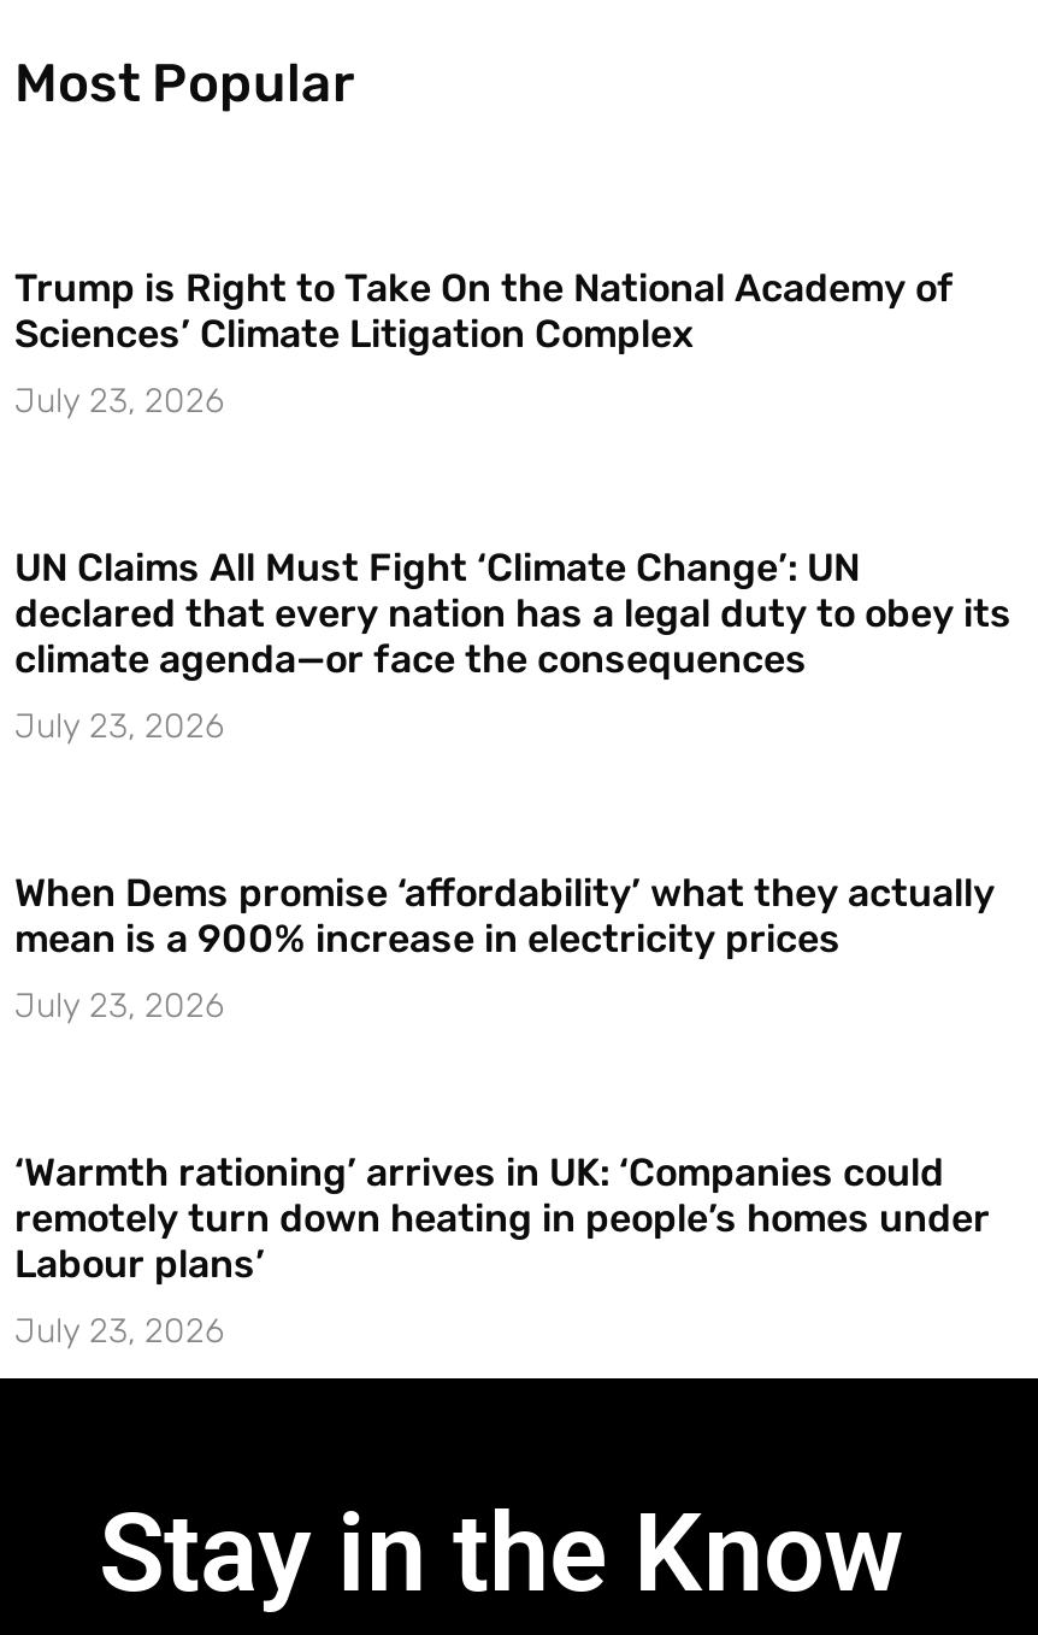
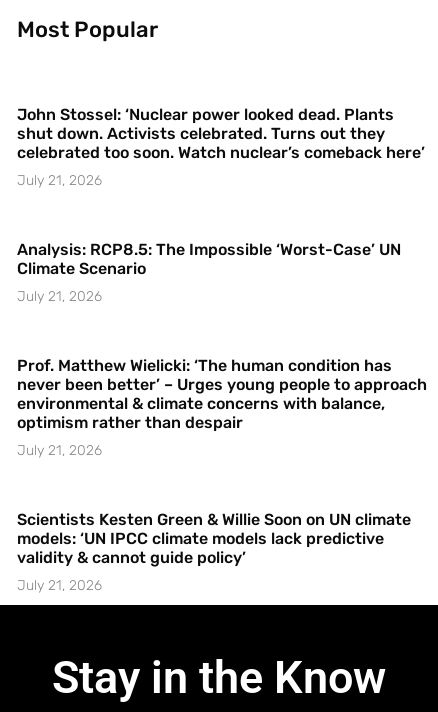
- Trump is Right to Take On the National Academy of
- Sciences’ Climate Litigation Complex
+ John Stossel: ‘Nuclear power looked dead. Plants
+ shut down. Activists celebrated. Turns out they
+ celebrated too soon. Watch nuclear’s comeback here’

- July 23, 2026
+ July 21, 2026

- UN Claims All Must Fight ‘Climate Change’: UN
- declared that every nation has a legal duty to obey its
- climate agenda—or face the consequences
+ Analysis: RCP8.5: The Impossible ‘Worst-Case’ UN
+ Climate Scenario

- July 23, 2026
+ July 21, 2026

- When Dems promise ‘affordability’ what they actually
- mean is a 900% increase in electricity prices
+ Prof. Matthew Wielicki: ‘The human condition has
+ never been better’ – Urges young people to approach
+ environmental & climate concerns with balance,
+ optimism rather than despair

- July 23, 2026
+ July 21, 2026

- ‘Warmth rationing’ arrives in UK: ‘Companies could
- remotely turn down heating in people’s homes under
- Labour plans’
+ Scientists Kesten Green & Willie Soon on UN climate
+ models: ‘UN IPCC climate models lack predictive
+ validity & cannot guide policy’

- July 23, 2026
+ July 21, 2026
